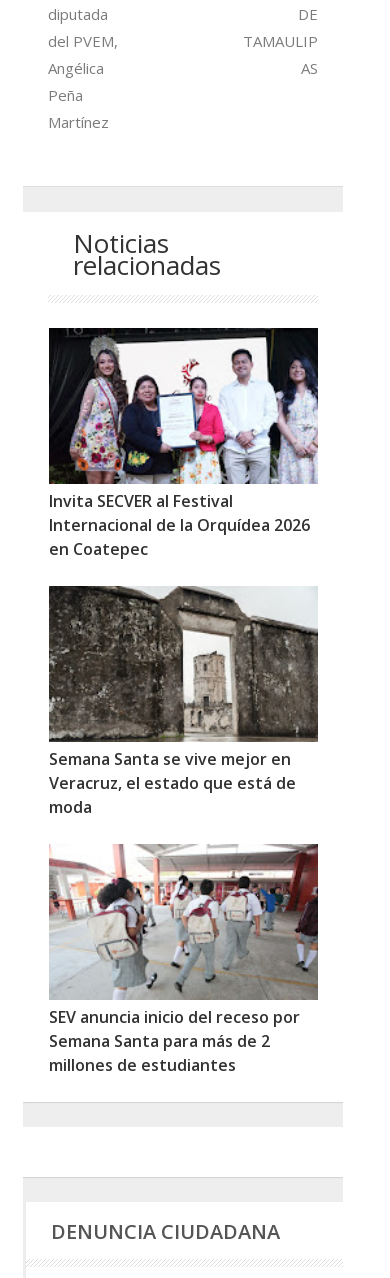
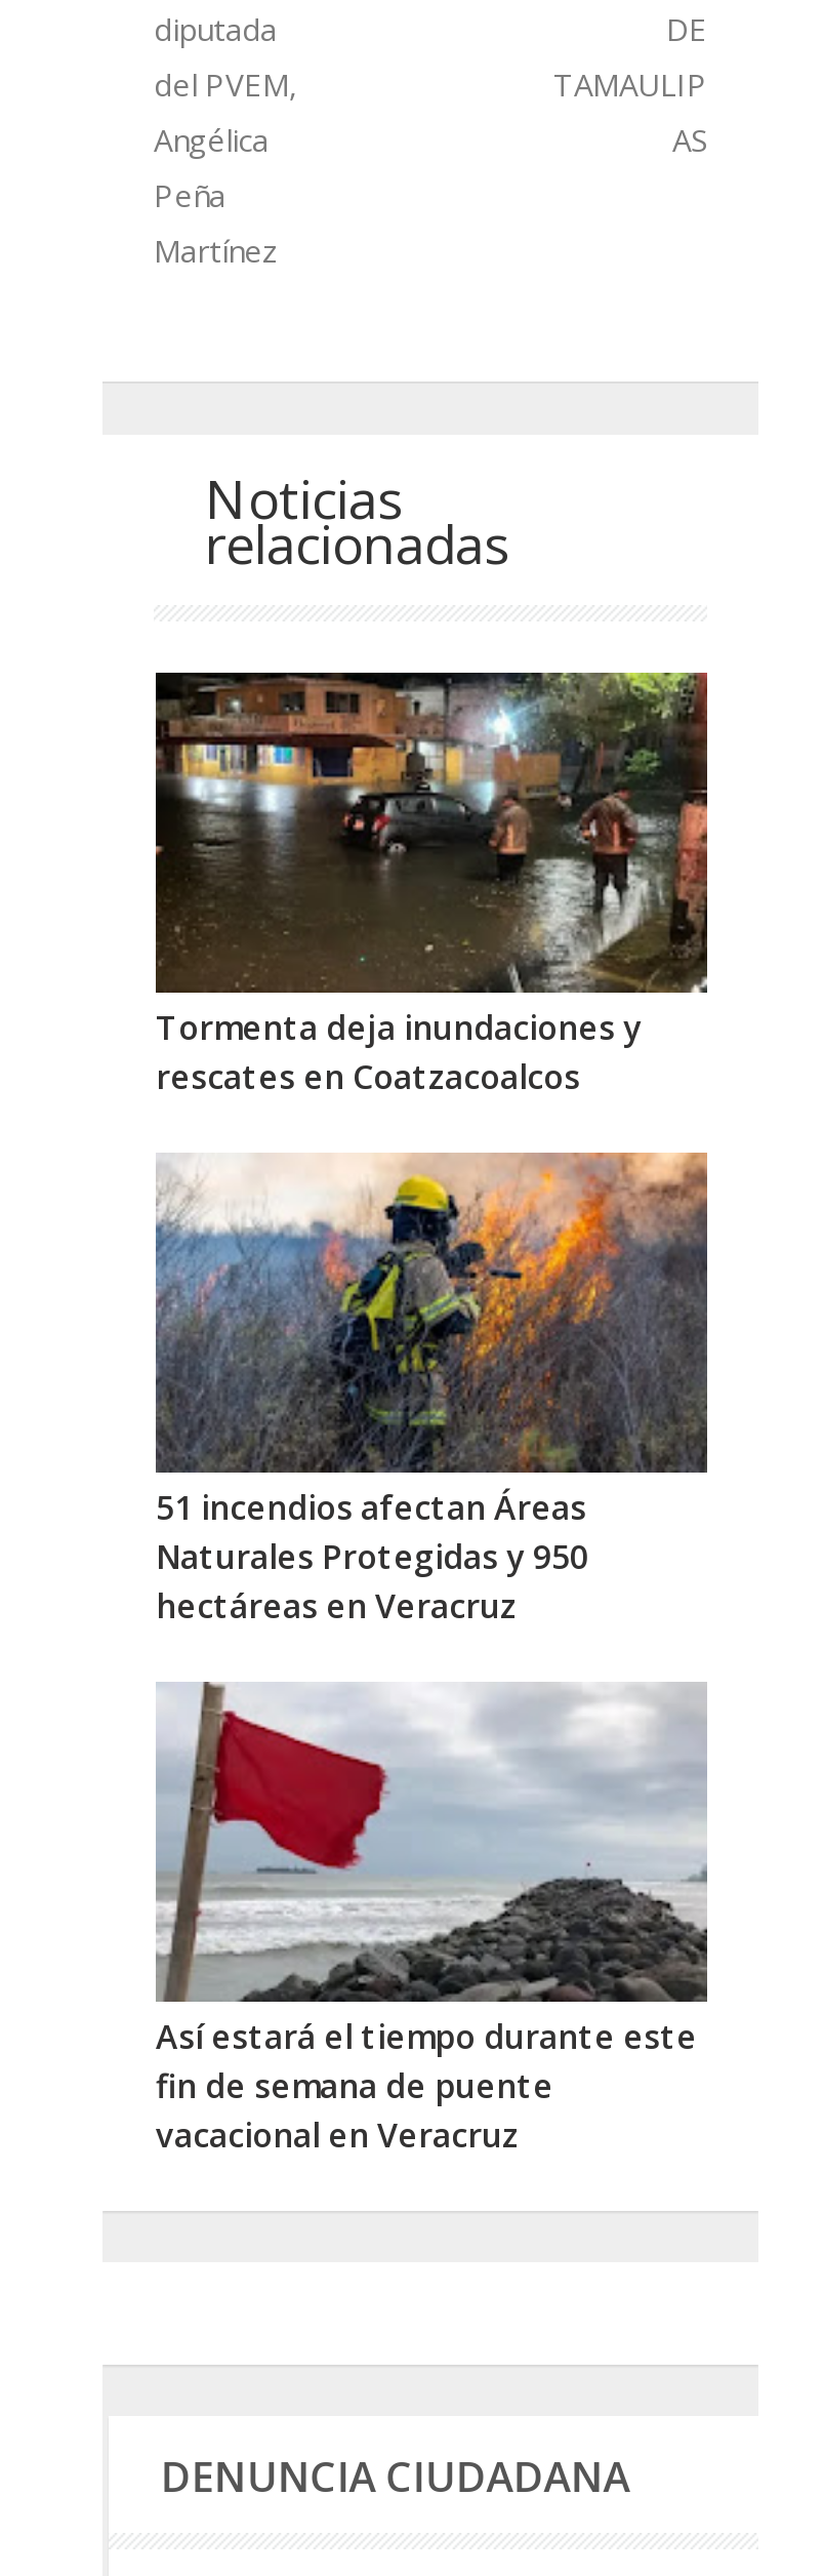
- [image]
- Invita SECVER al Festival
- Internacional de la Orquídea 2026
- en Coatepec
+ [image]
+ Tormenta deja inundaciones y
+ rescates en Coatzacoalcos

- [image]
- Semana Santa se vive mejor en
- Veracruz, el estado que está de
- moda
+ [image]
+ 51 incendios afectan Áreas
+ Naturales Protegidas y 950
+ hectáreas en Veracruz

- [image]
- SEV anuncia inicio del receso por
- Semana Santa para más de 2
- millones de estudiantes
+ [image]
+ Así estará el tiempo durante este
+ fin de semana de puente
+ vacacional en Veracruz
